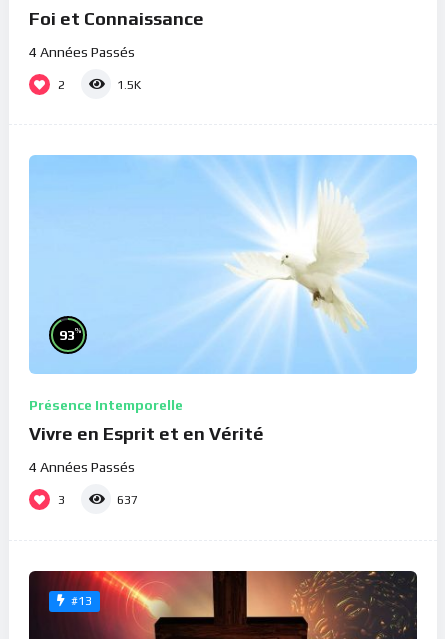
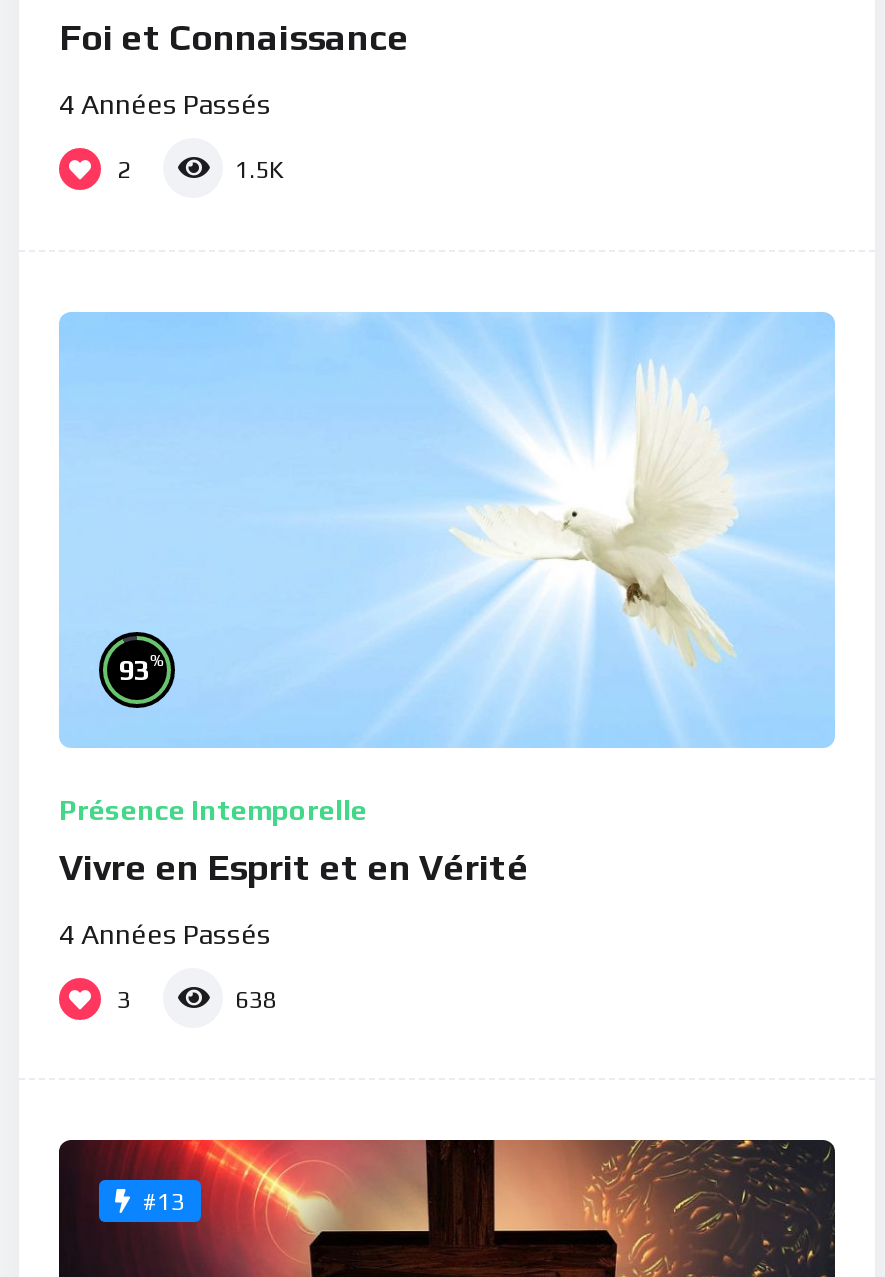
- 637
+ 638
